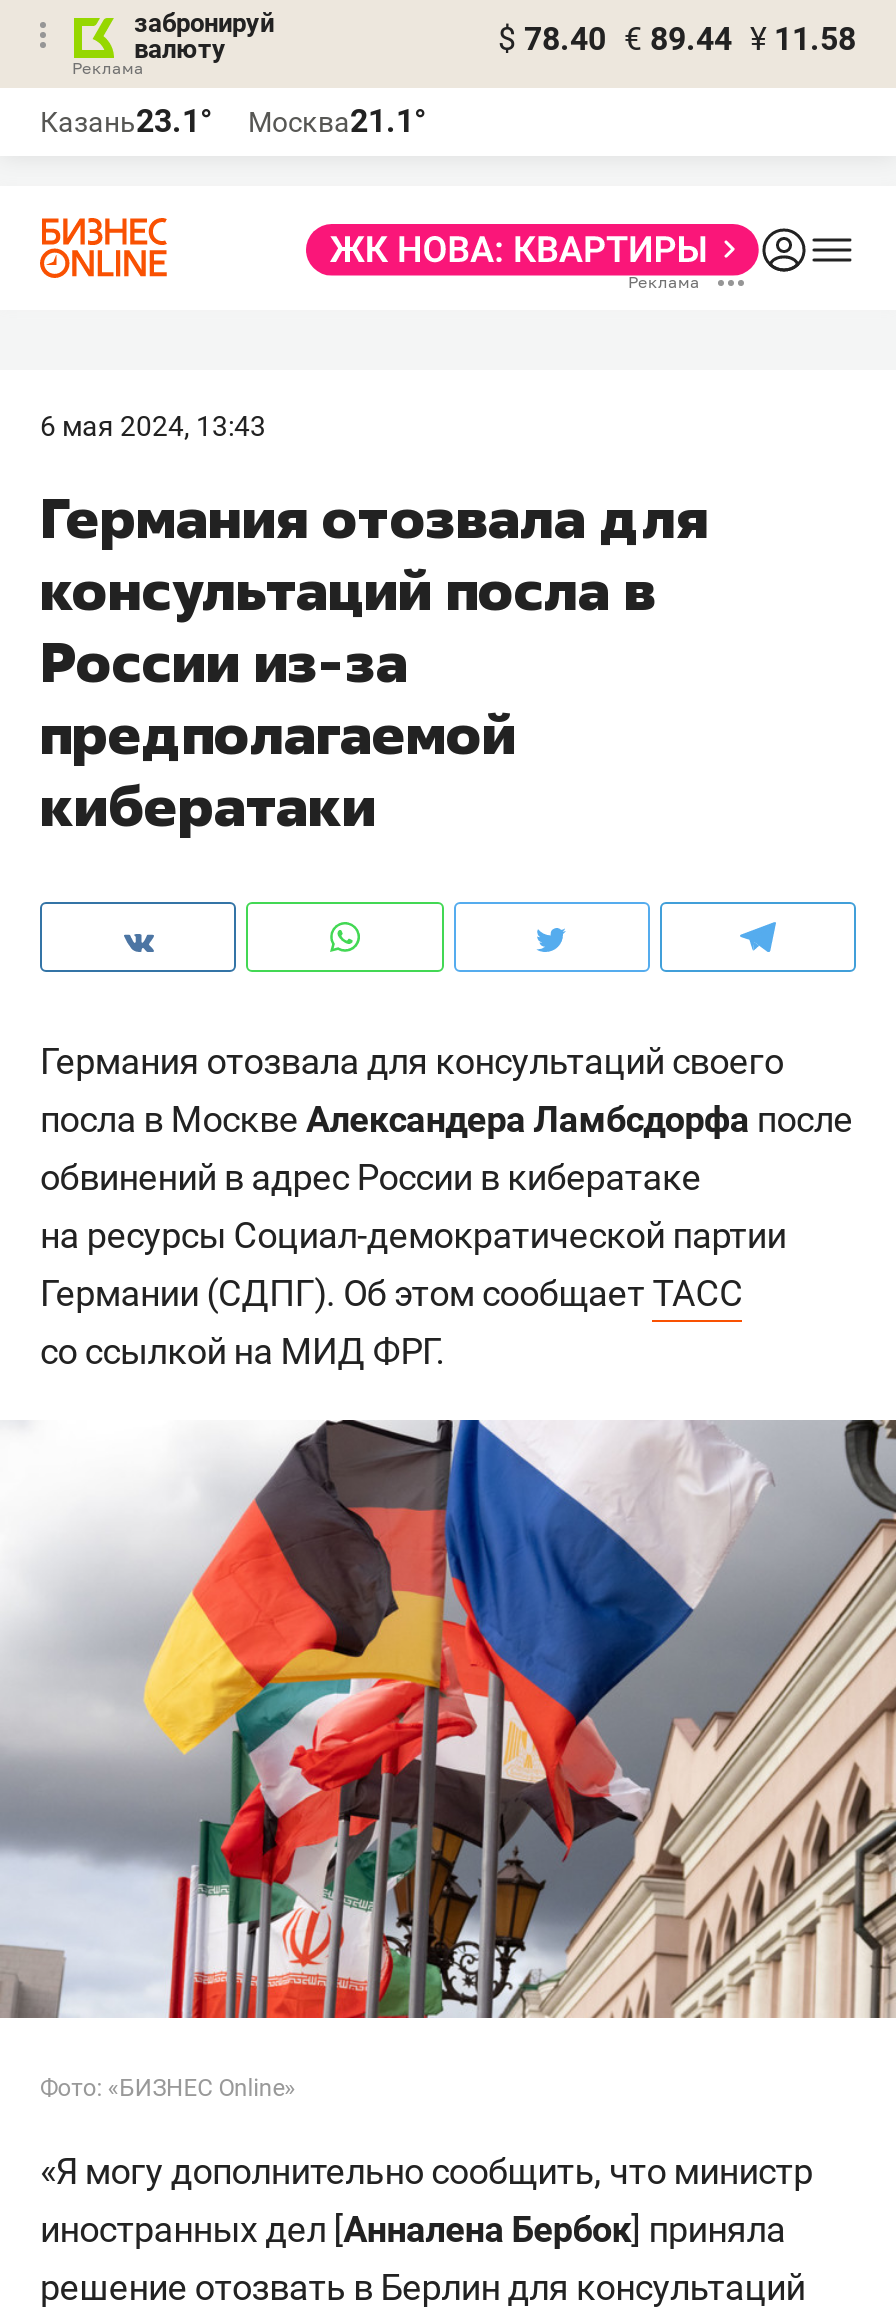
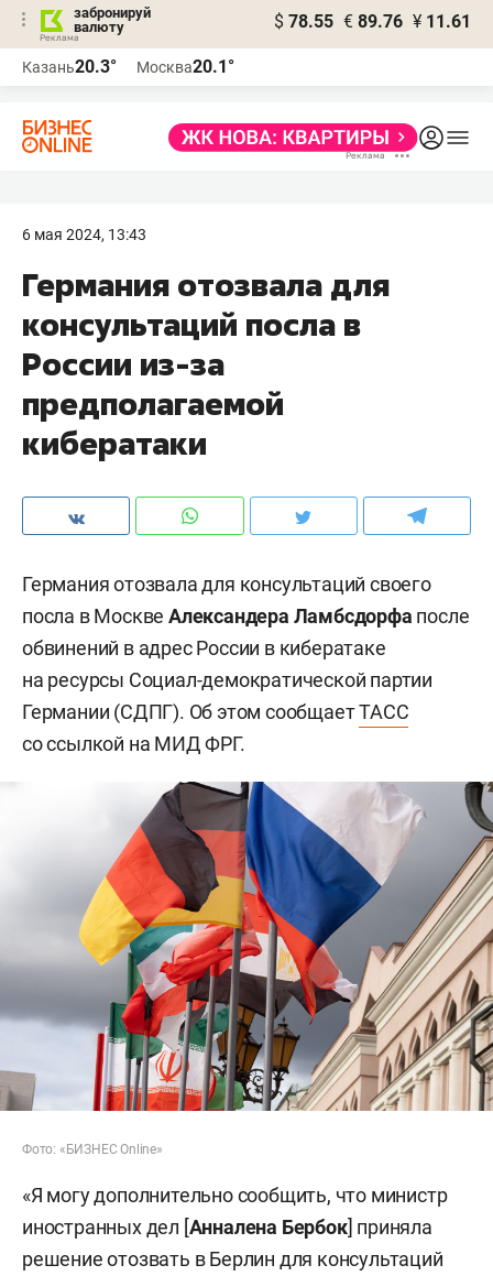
- $ 78.40 € 89.44 ¥ 11.58
+ $ 78.55 € 89.76 ¥ 11.61

- Казань23.1°
+ Казань20.3°

- Москва21.1°
+ Москва20.1°
